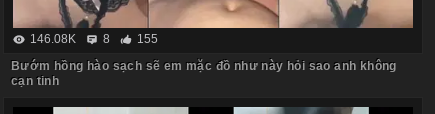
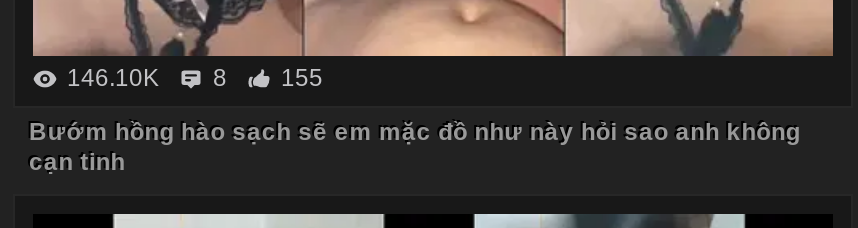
- 146.08K 8 155
+ 146.10K 8 155
